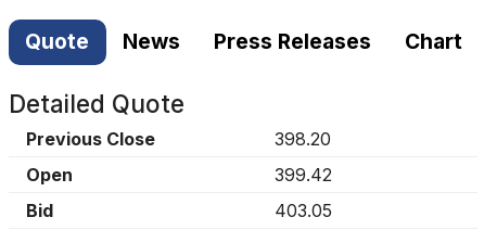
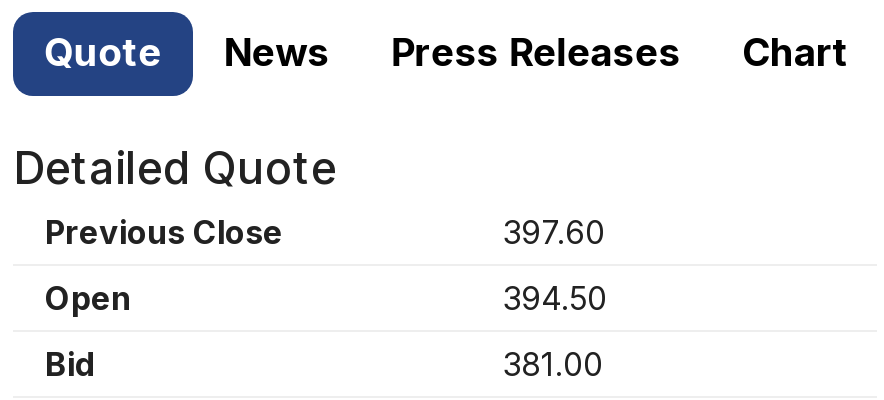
- 398.20
+ 397.60

- 399.42
+ 394.50

- 403.05
+ 381.00
